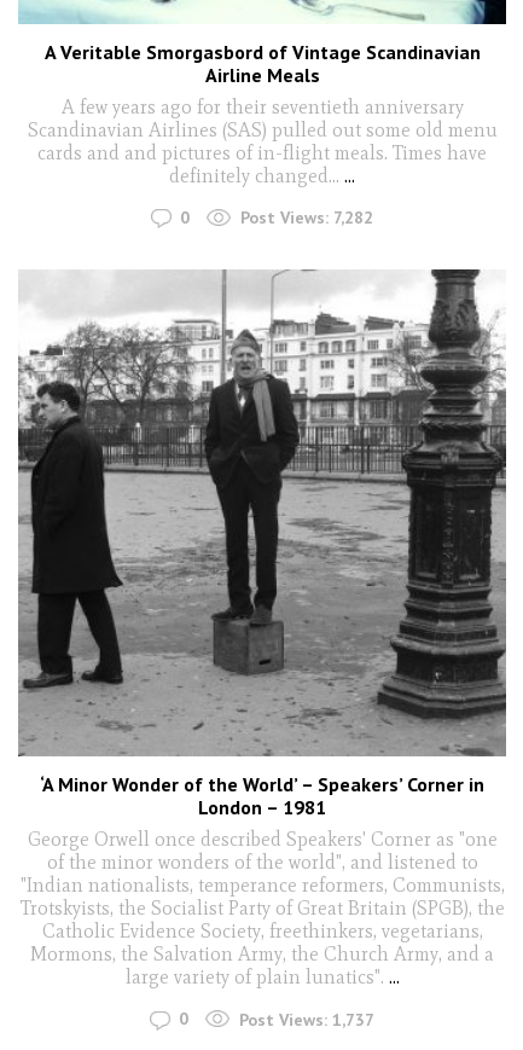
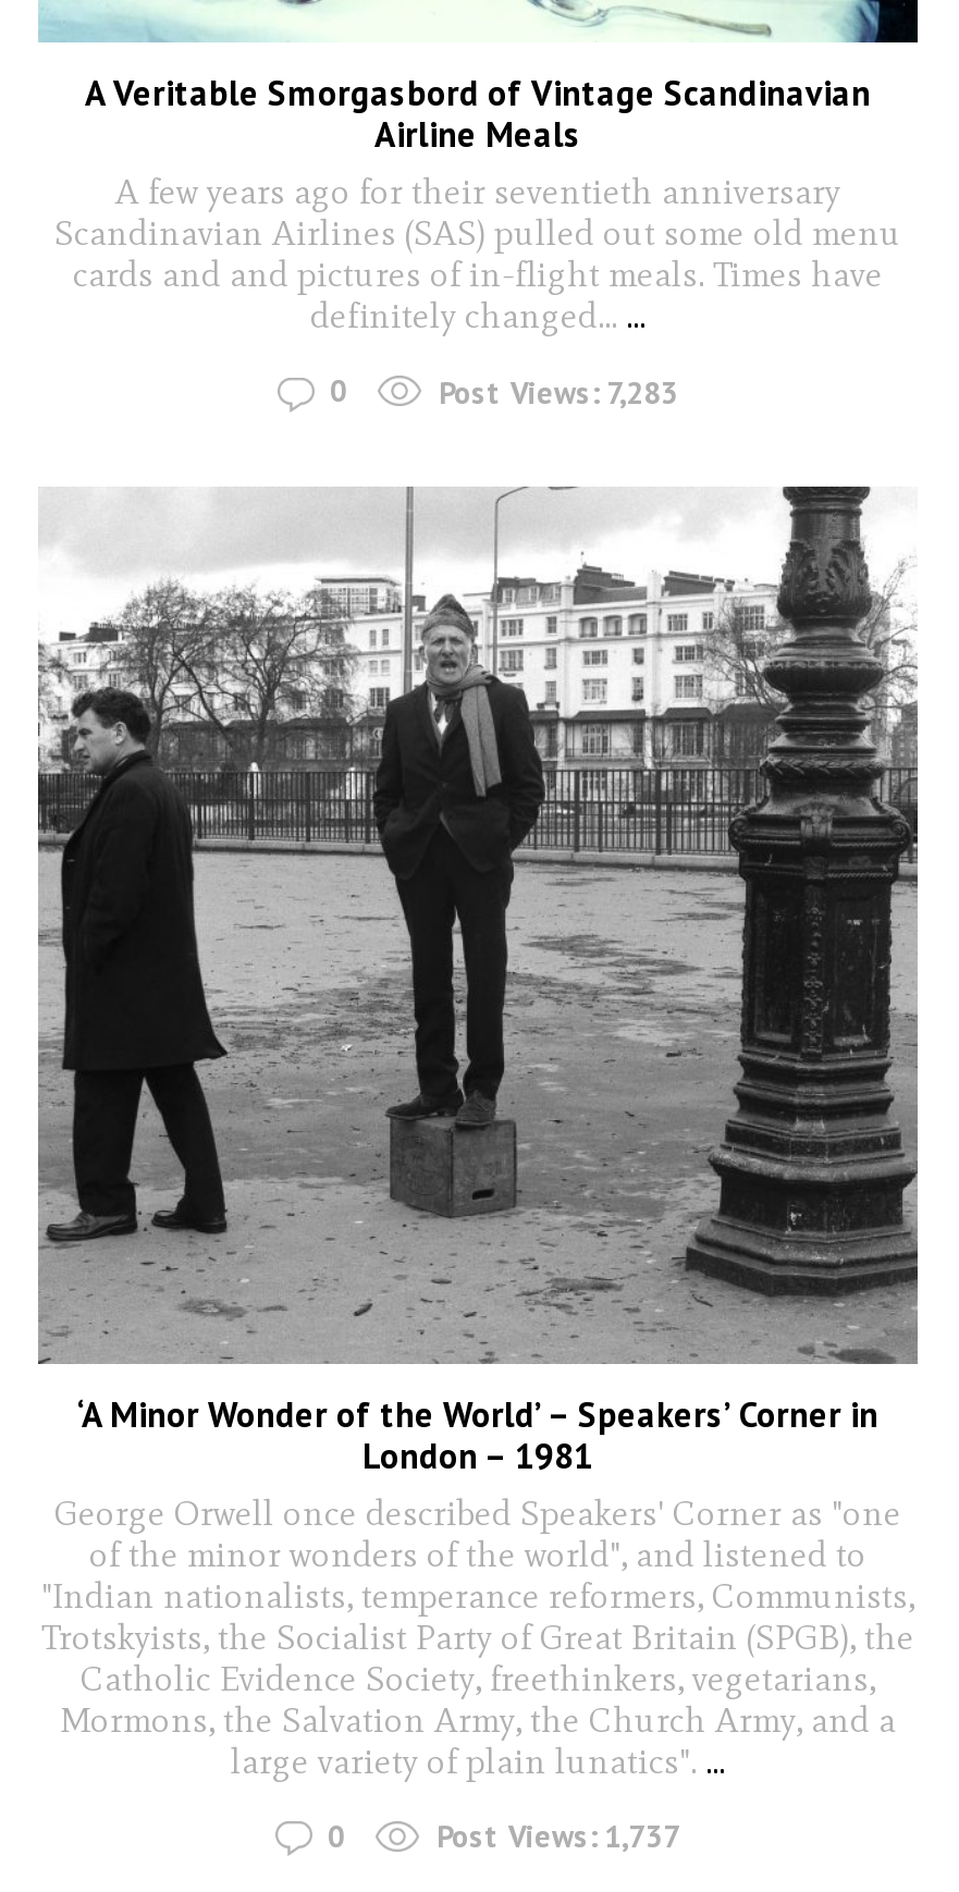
- Post Views: 7,282
+ Post Views: 7,283
